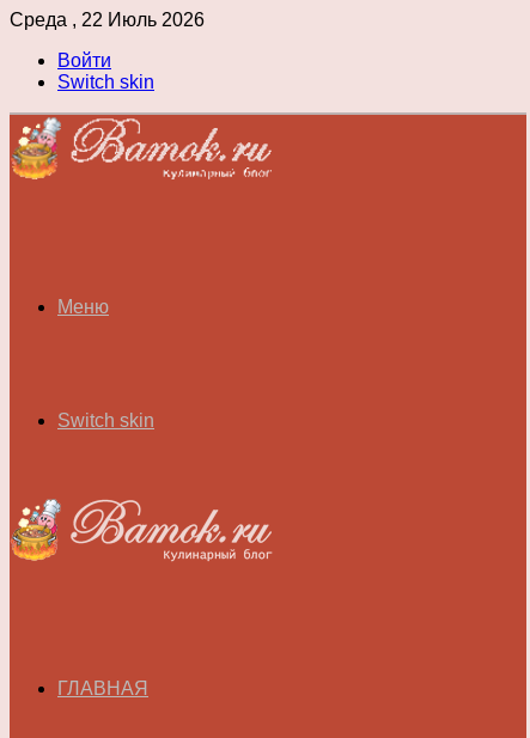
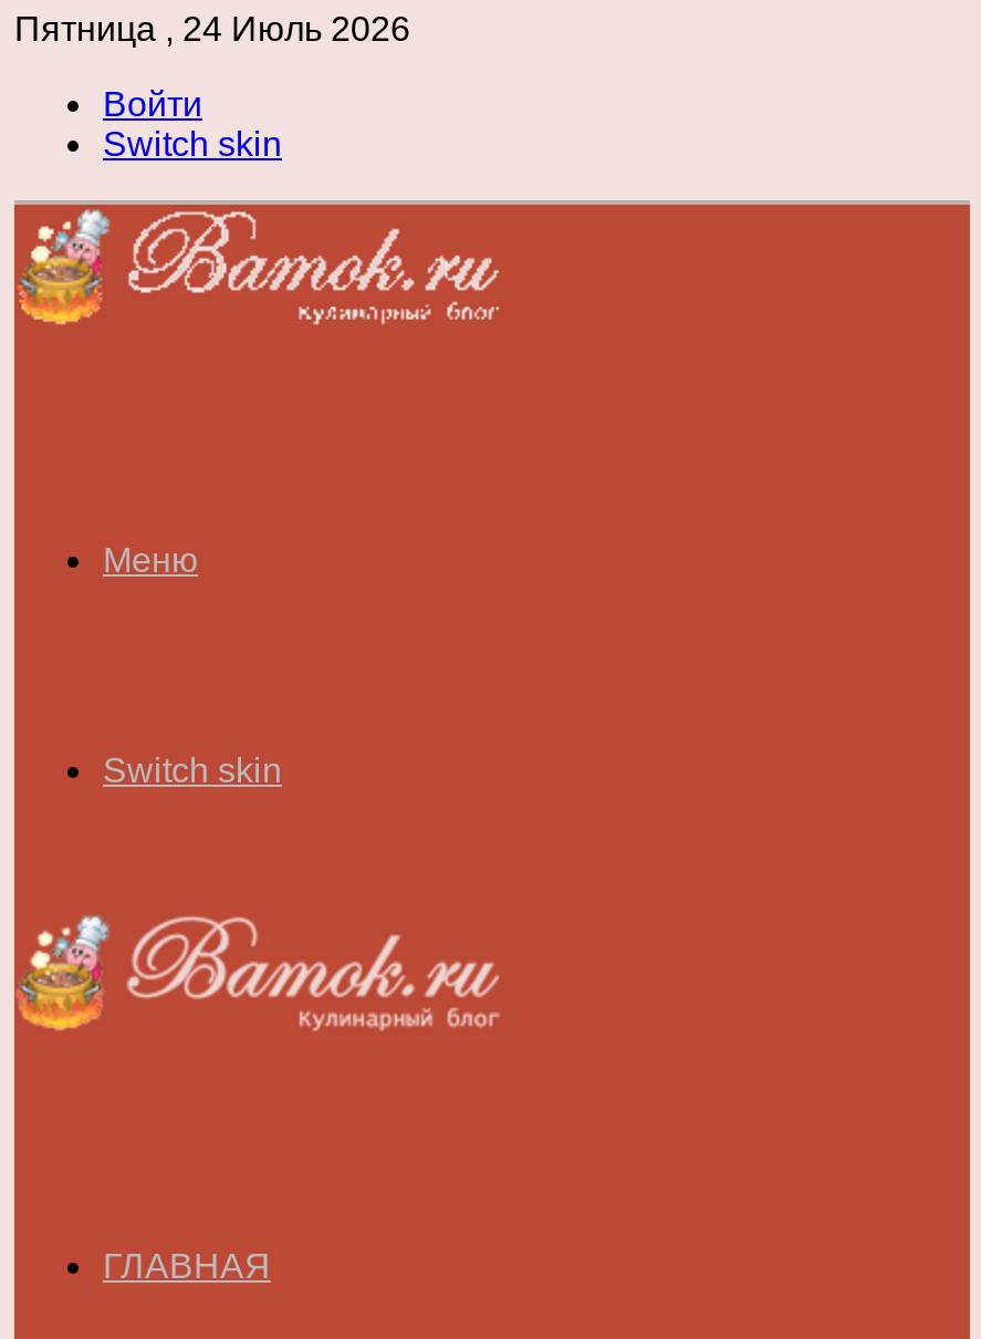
- Среда , 22 Июль 2026
+ Пятница , 24 Июль 2026
